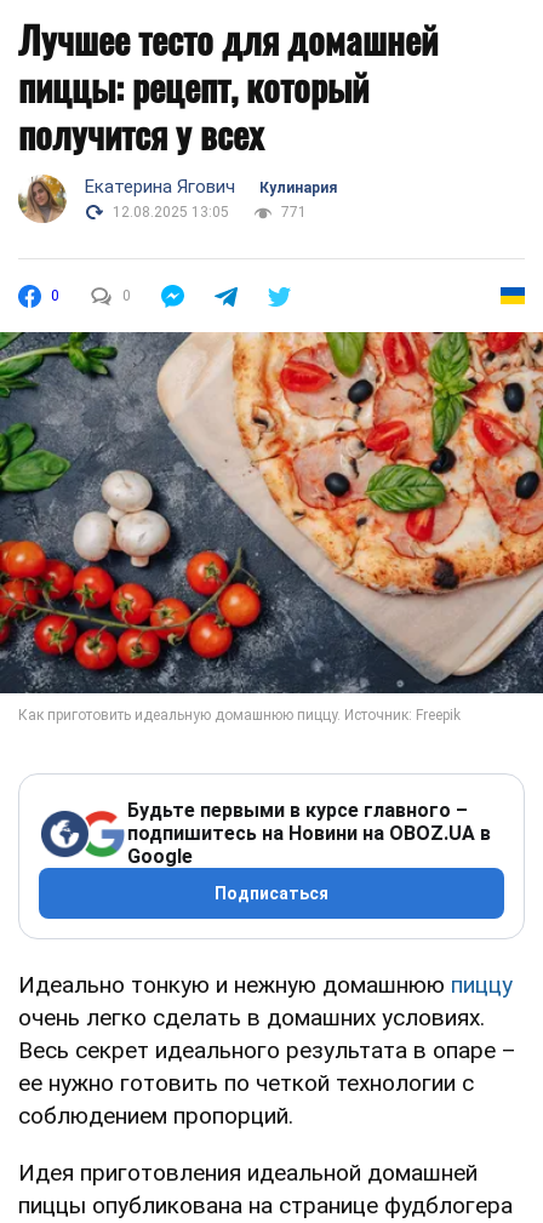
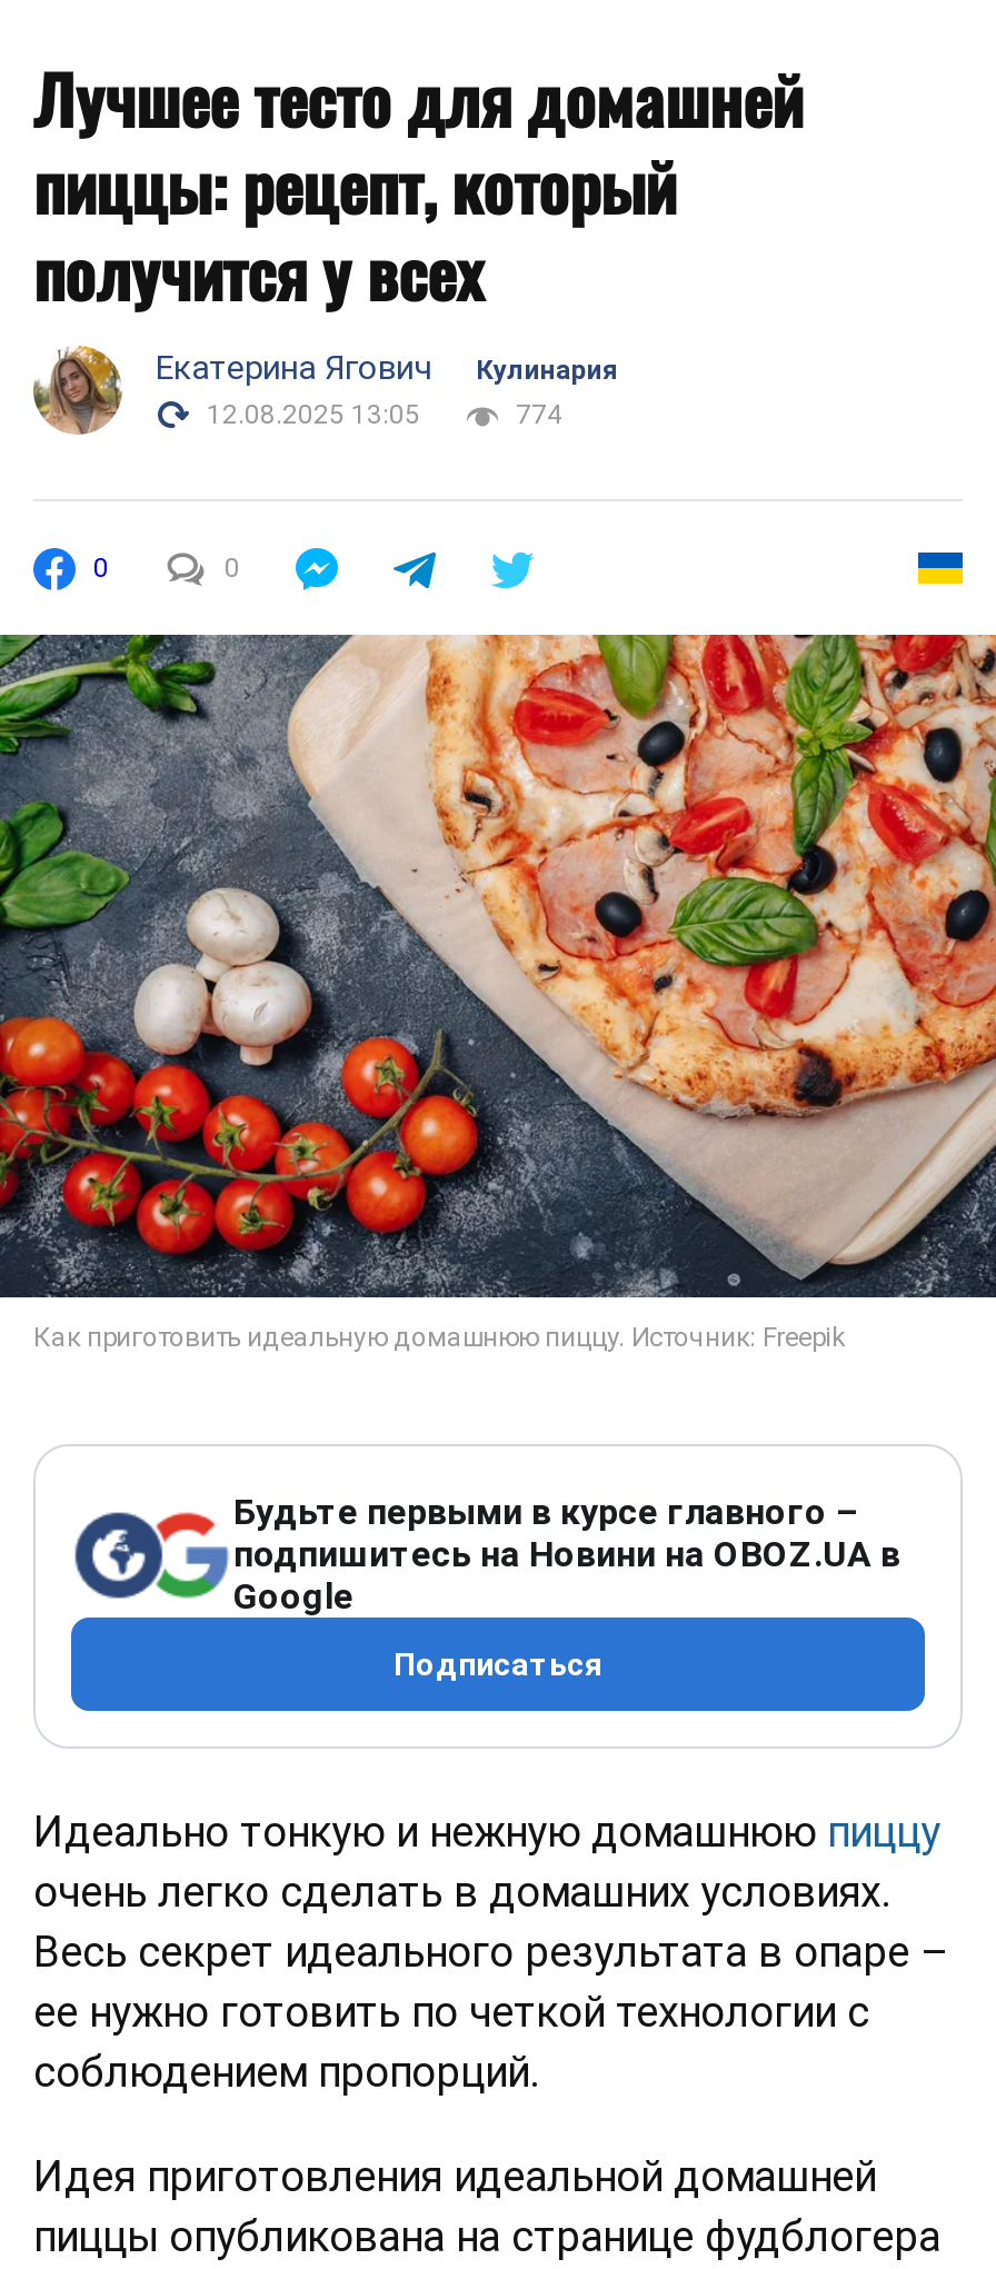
- 771
+ 774
